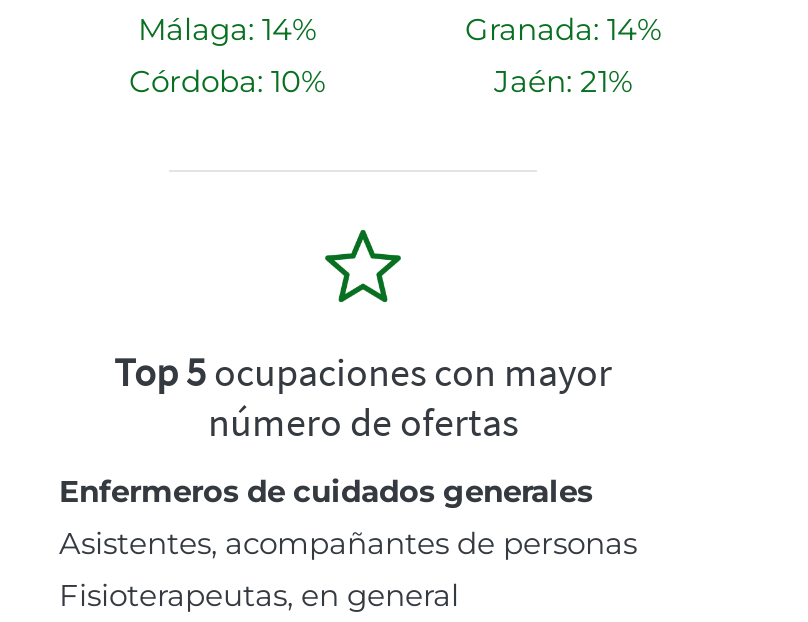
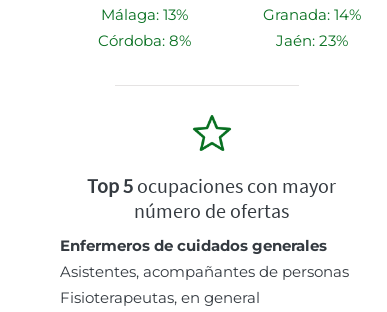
- Málaga: 14%
+ Málaga: 13%

- Córdoba: 10%
+ Córdoba: 8%

- Jaén: 21%
+ Jaén: 23%
